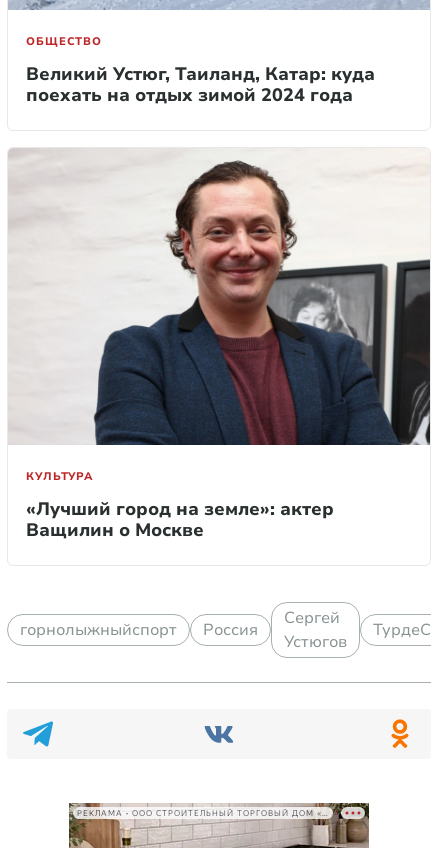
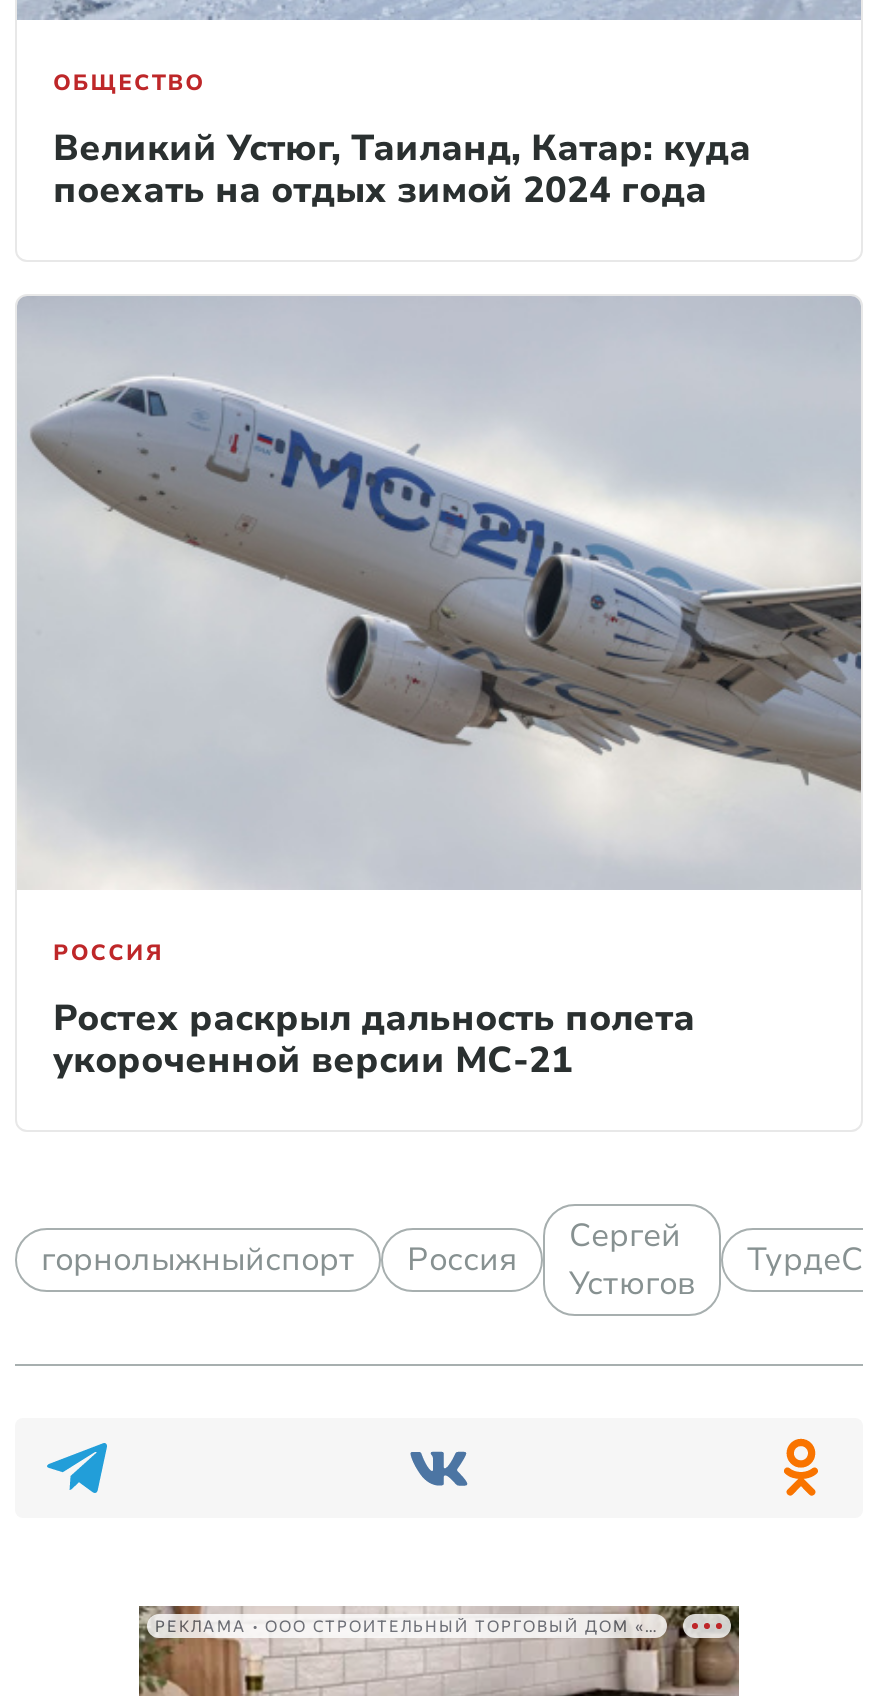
- [image]
- КУЛЬТУРА
+ [image]
+ РОССИЯ

- «Лучший город на земле»: актер
- Ващилин о Москве
+ Ростех раскрыл дальность полета
+ укороченной версии МС-21
